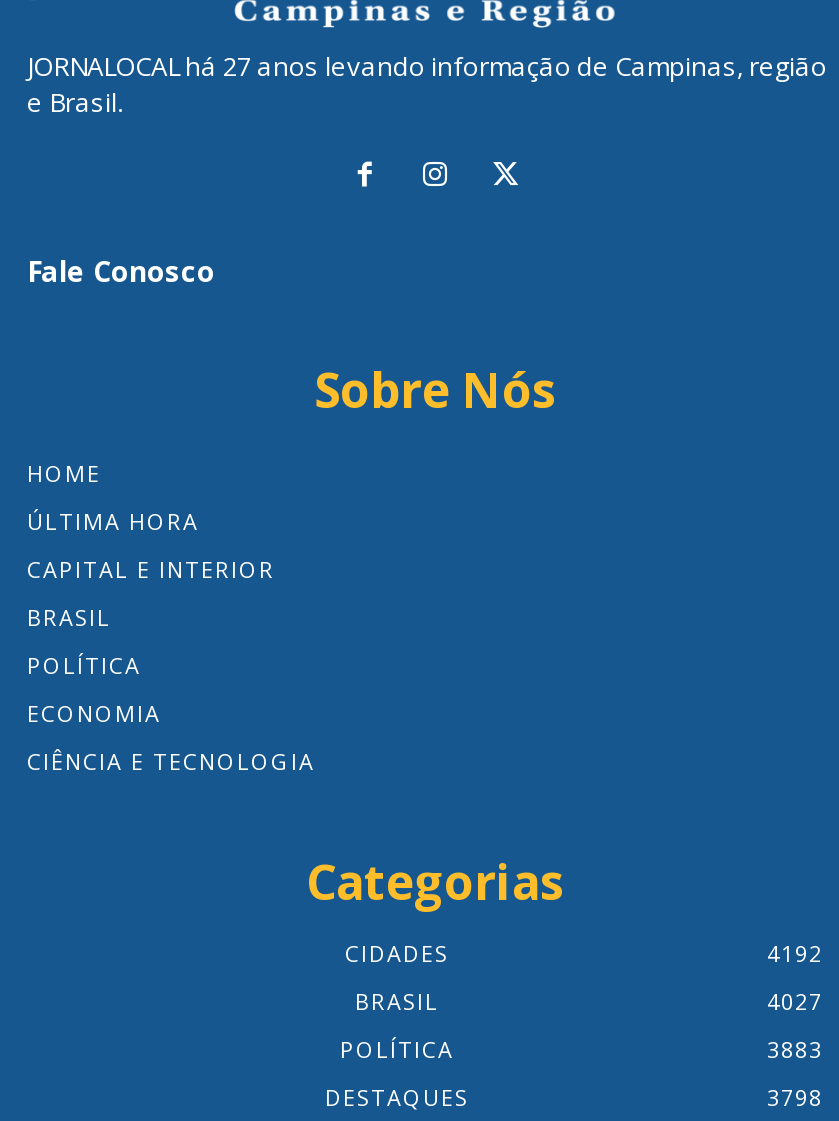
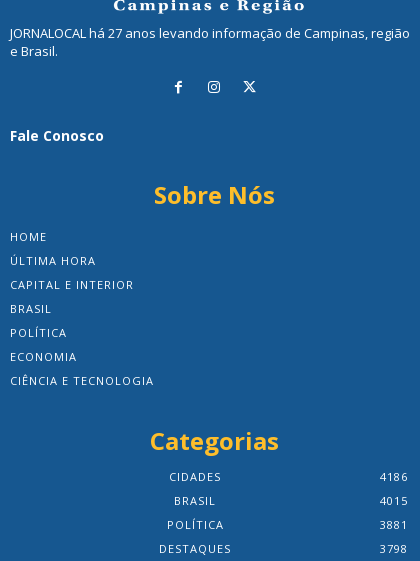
- 4192
+ 4186

- 4027
+ 4015

- 3883
+ 3881
